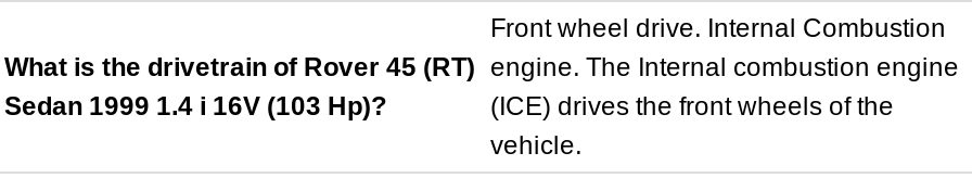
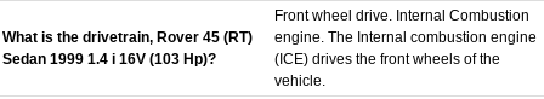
- What is the drivetrain of Rover 45 (RT)
+ What is the drivetrain, Rover 45 (RT)
